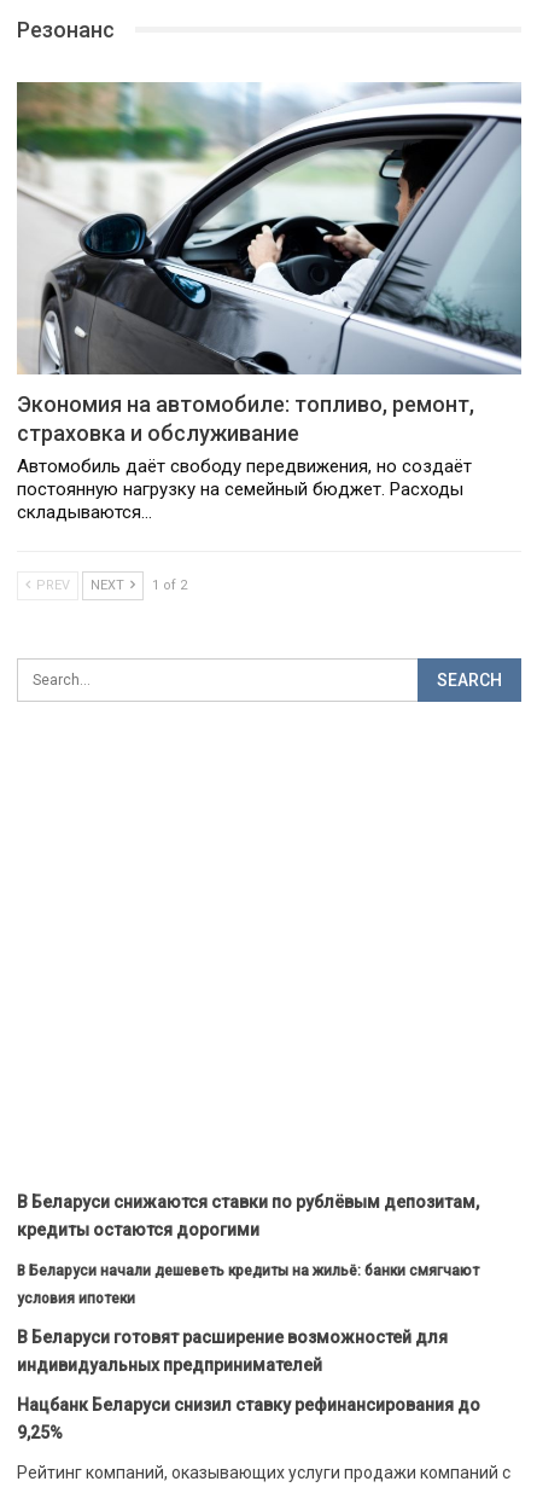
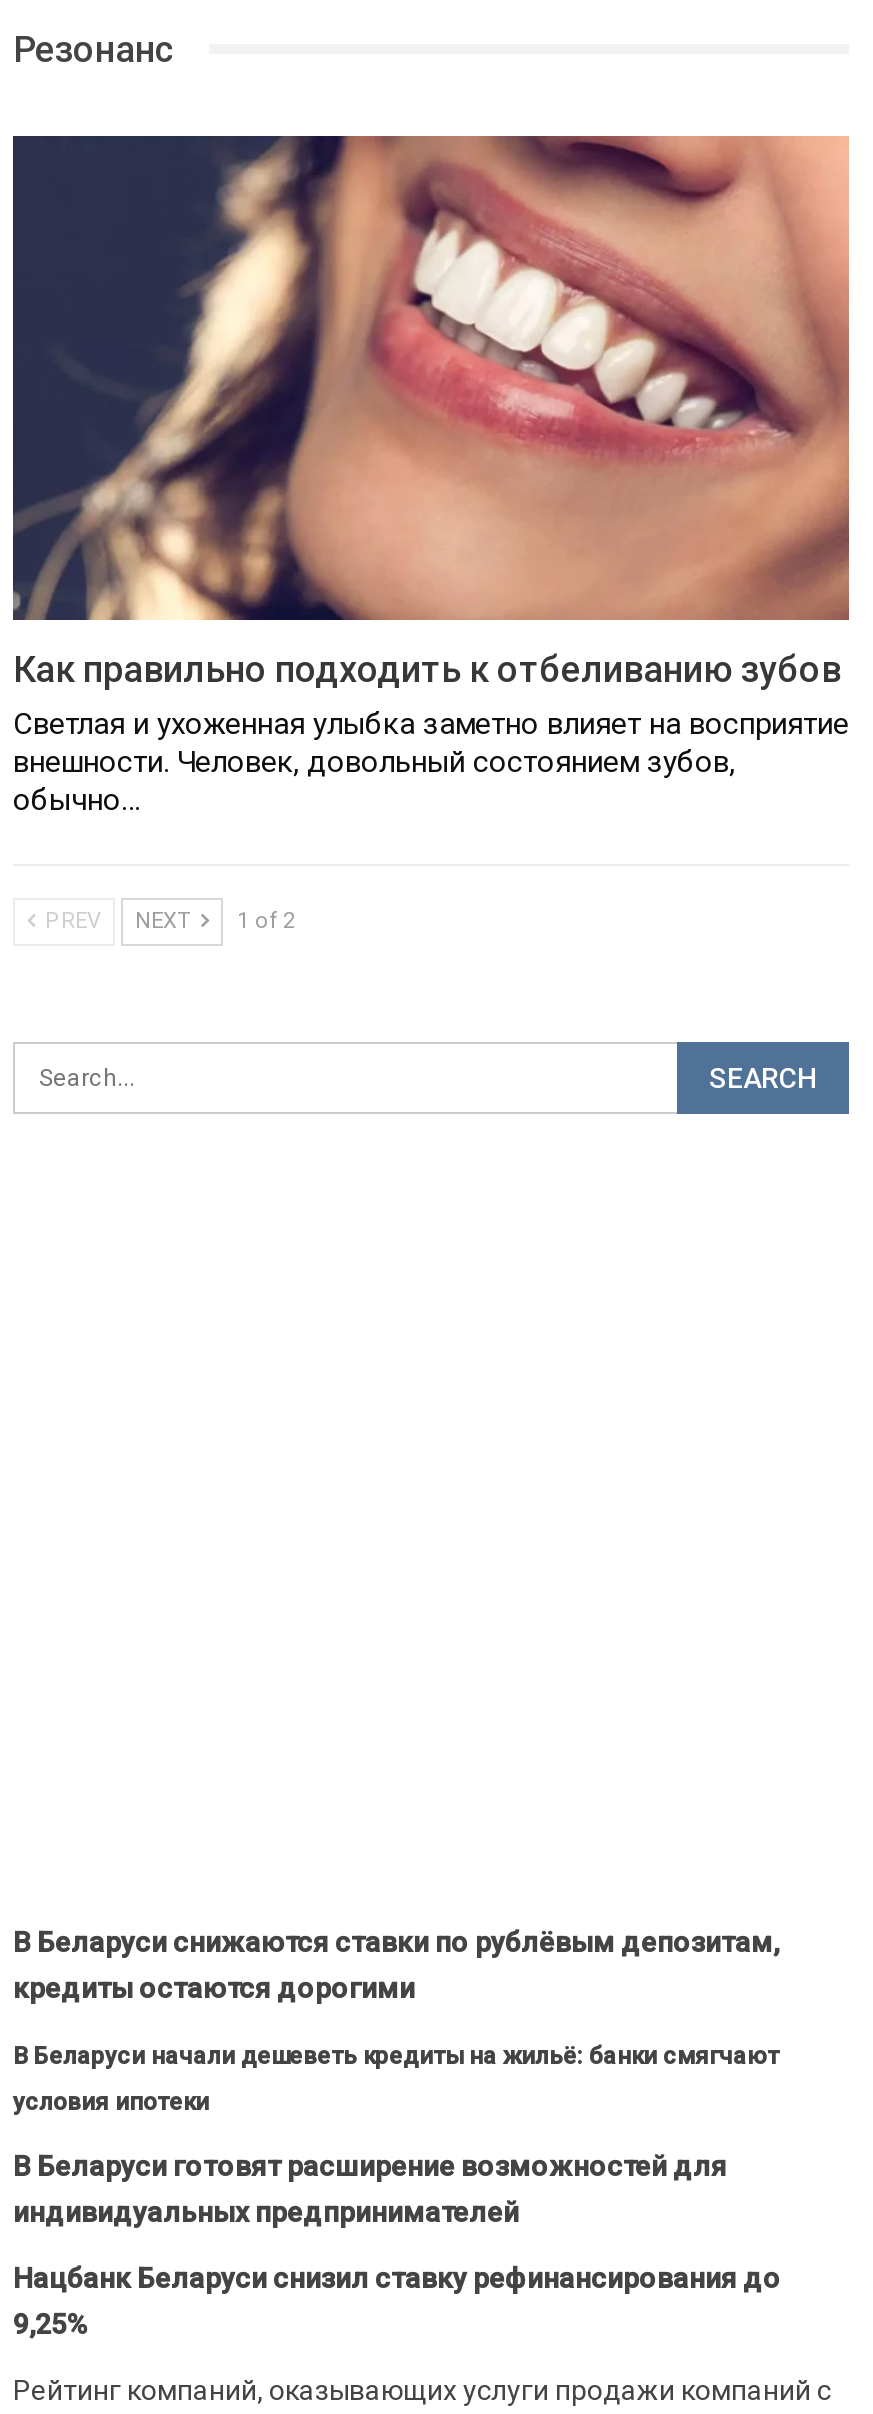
- [image]
- Экономия на автомобиле: топливо, ремонт,
- страховка и обслуживание
- Автомобиль даёт свободу передвижения, но создаёт
- постоянную нагрузку на семейный бюджет. Расходы
- складываются…
+ [image]
+ Как правильно подходить к отбеливанию зубов
+ Светлая и ухоженная улыбка заметно влияет на восприятие
+ внешности. Человек, довольный состоянием зубов,
+ обычно…
